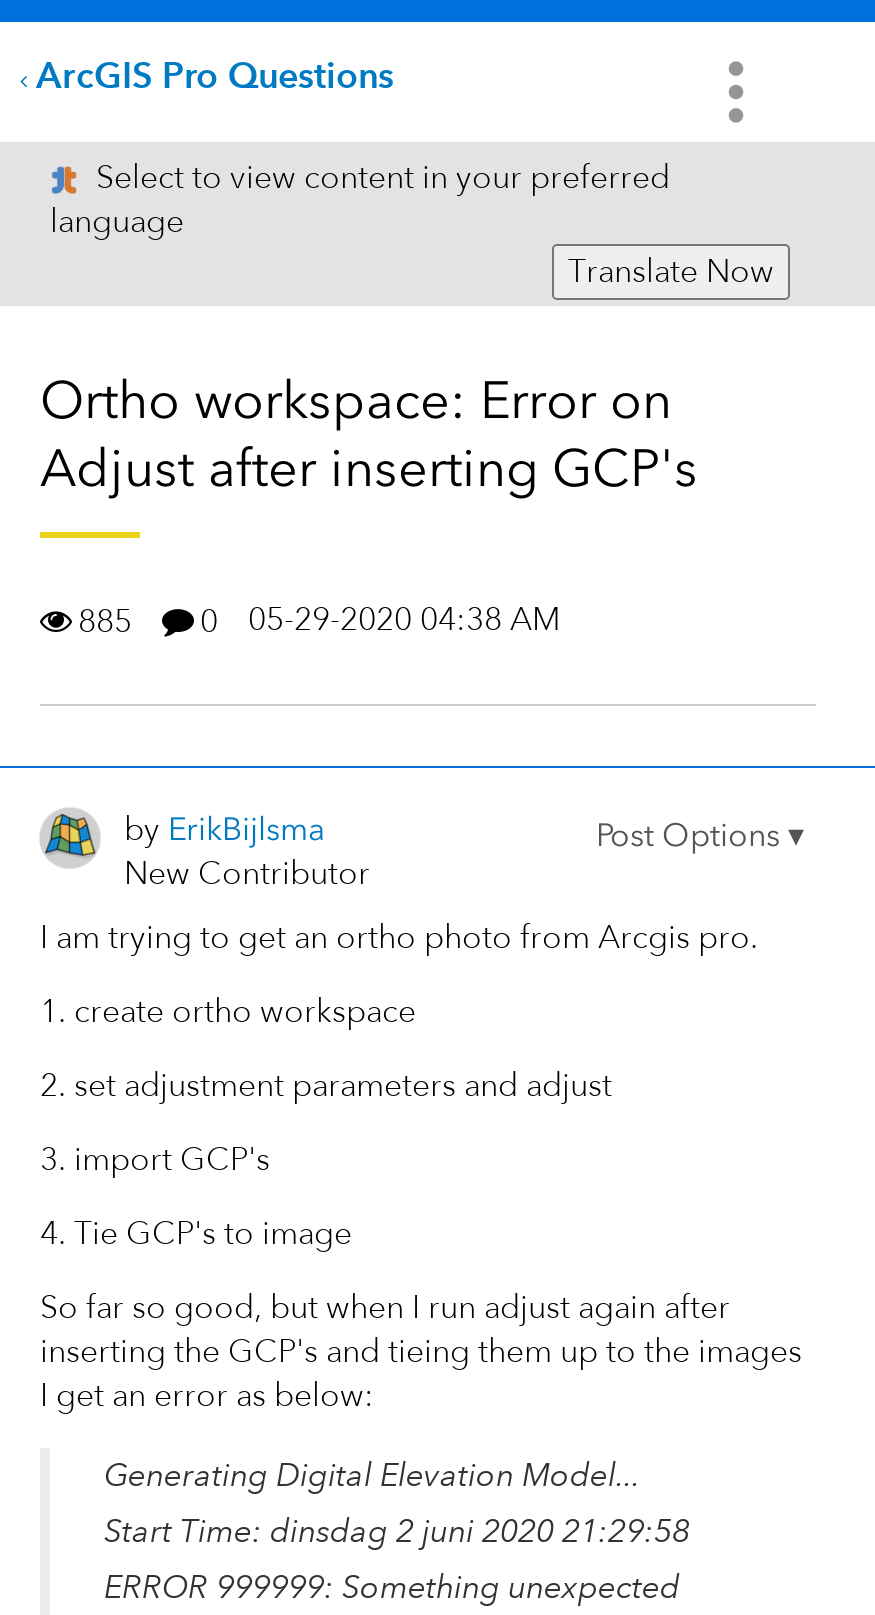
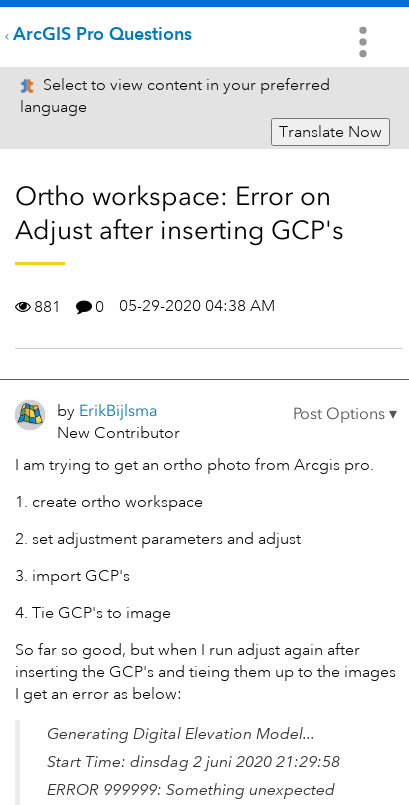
- 885 0 05-29-2020 04:38 AM
+ 881 0 05-29-2020 04:38 AM
